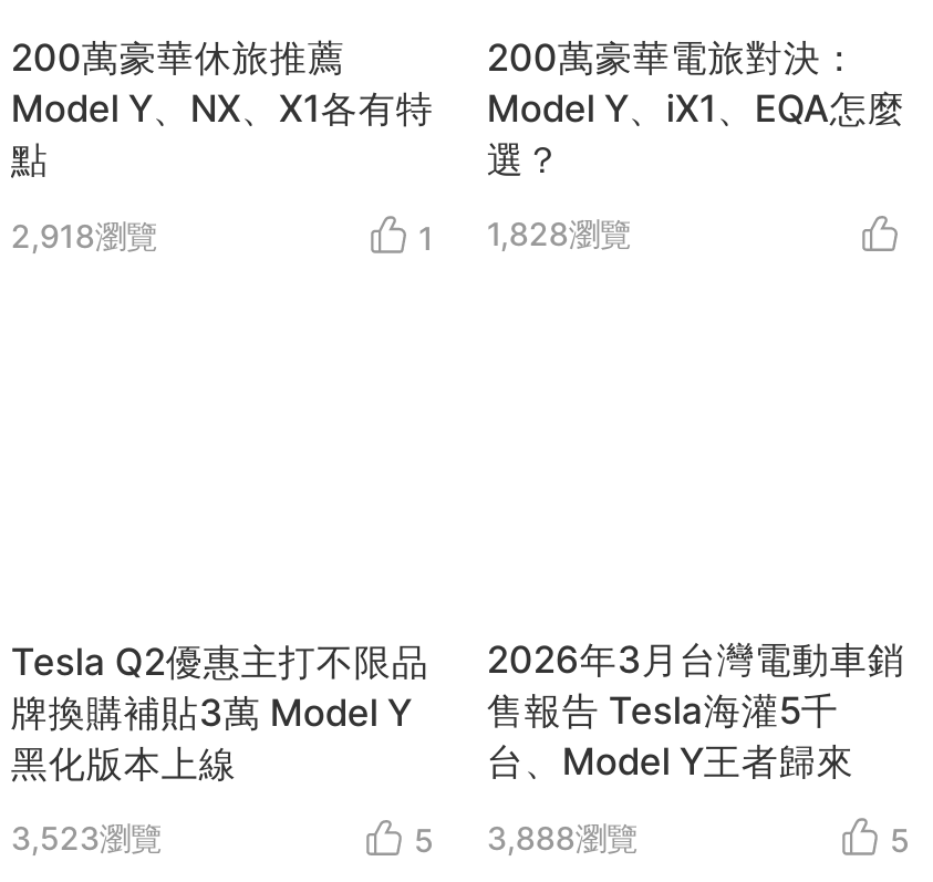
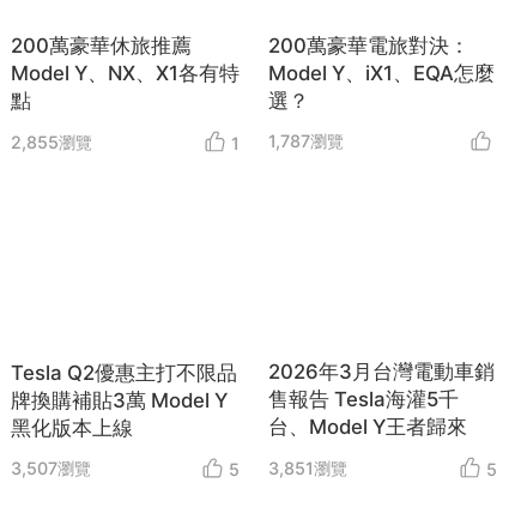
- 2,918瀏覽
+ 2,855瀏覽

- 1 1,828瀏覽
+ 1 1,787瀏覽

- 3,523瀏覽
+ 3,507瀏覽

- 5 3,888瀏覽
+ 5 3,851瀏覽
